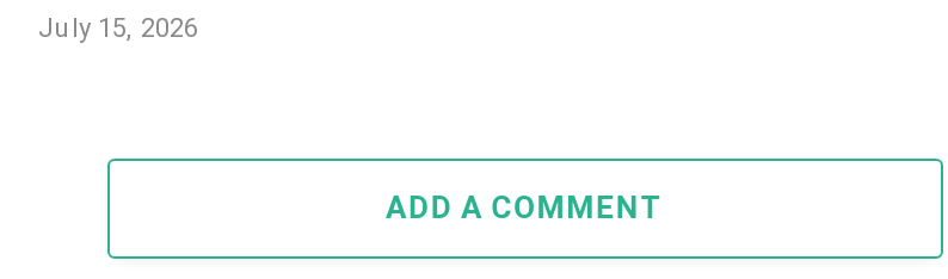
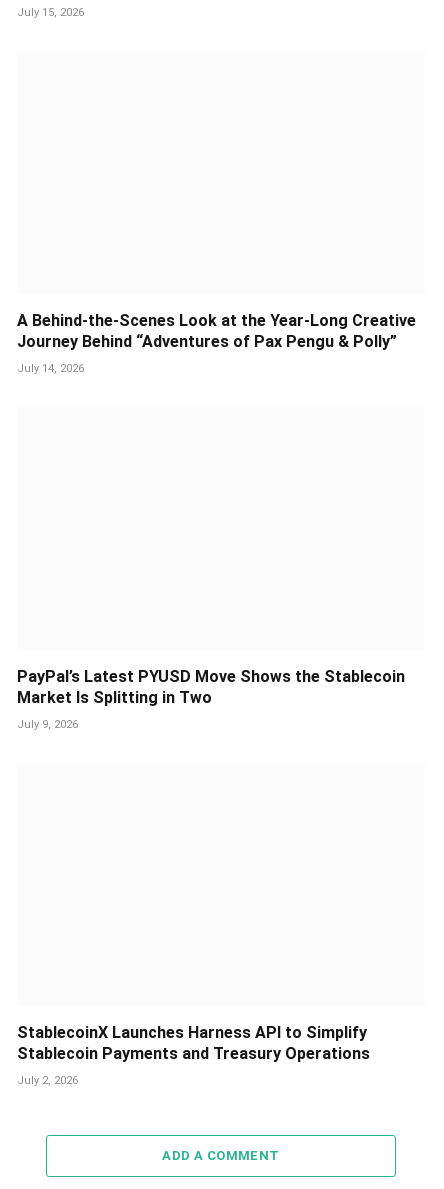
+ A Behind-the-Scenes Look at the Year-Long Creative
+ Journey Behind “Adventures of Pax Pengu & Polly”
+ July 14, 2026

+ PayPal’s Latest PYUSD Move Shows the Stablecoin
+ Market Is Splitting in Two
+ July 9, 2026

+ StablecoinX Launches Harness API to Simplify
+ Stablecoin Payments and Treasury Operations
+ July 2, 2026
